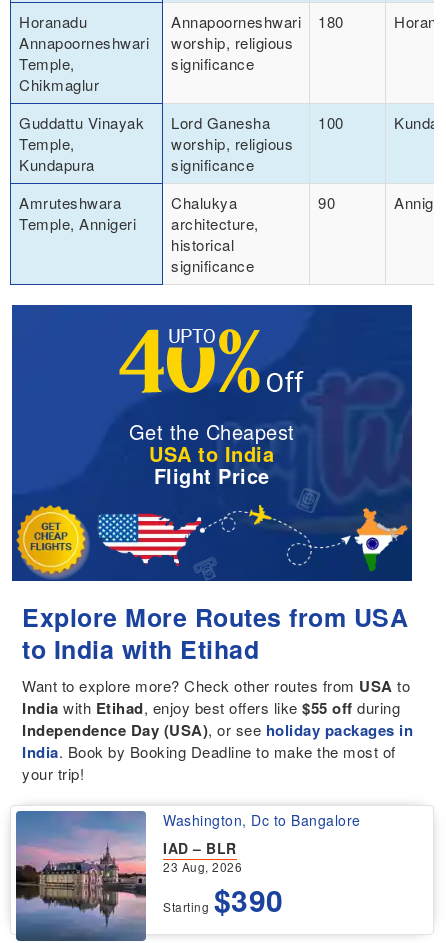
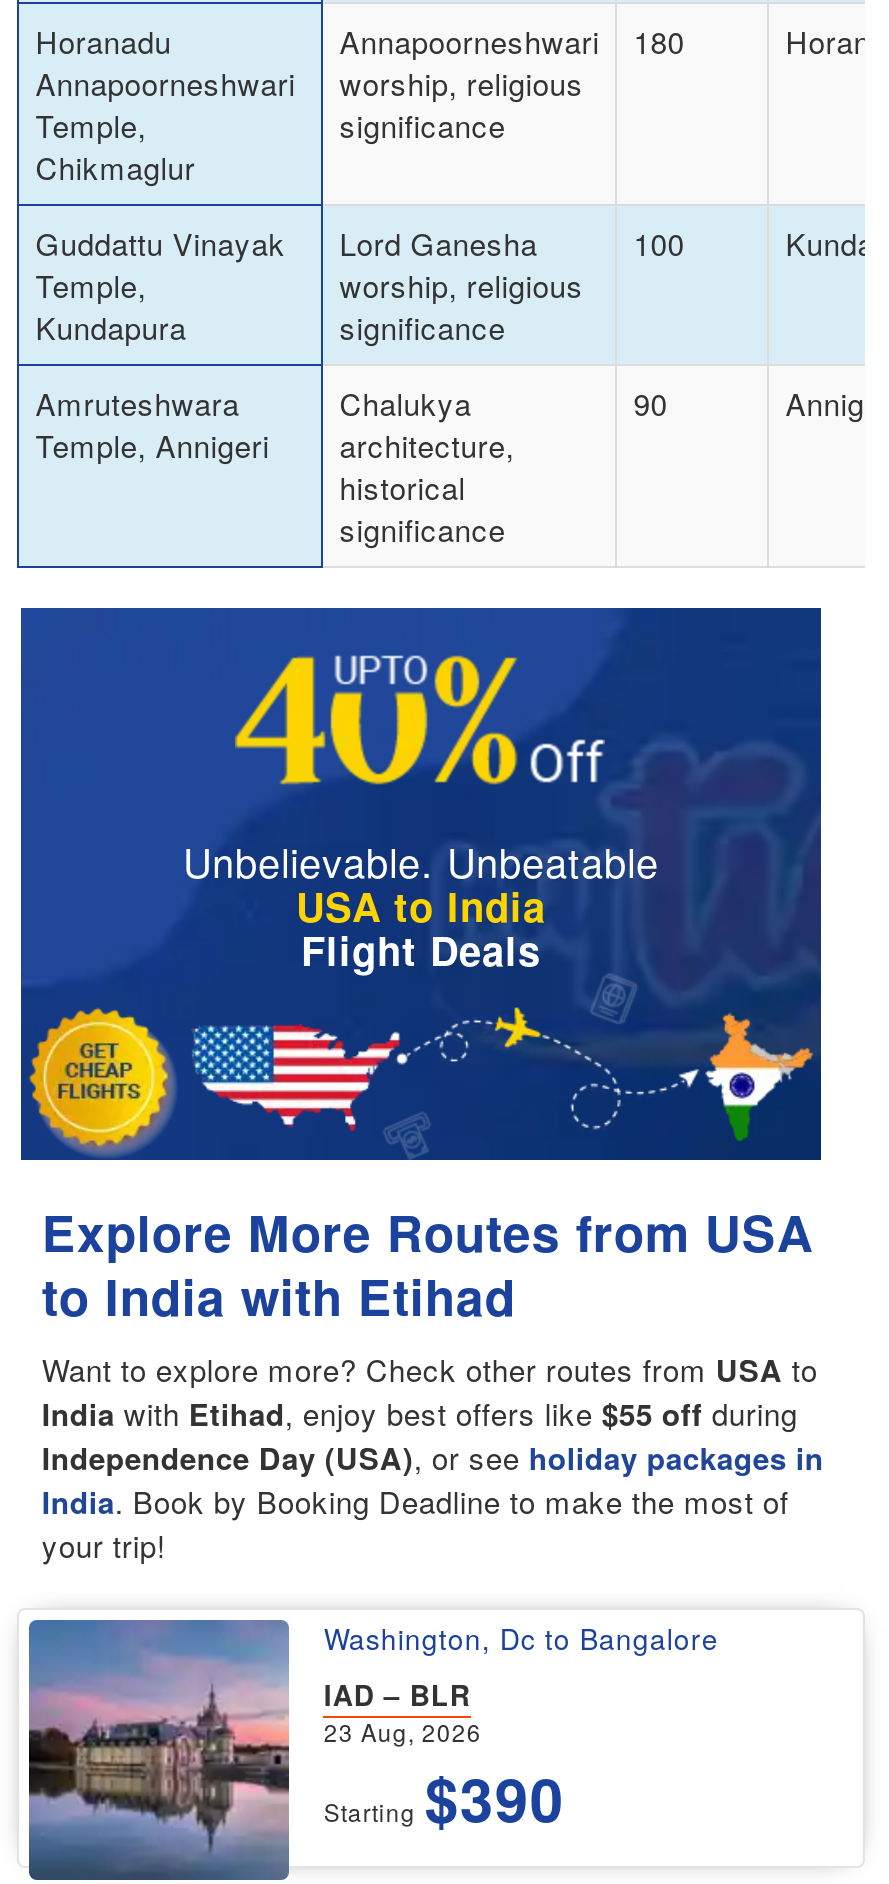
- Get the Cheapest
+ Unbelievable. Unbeatable

- Flight Price
+ Flight Deals
